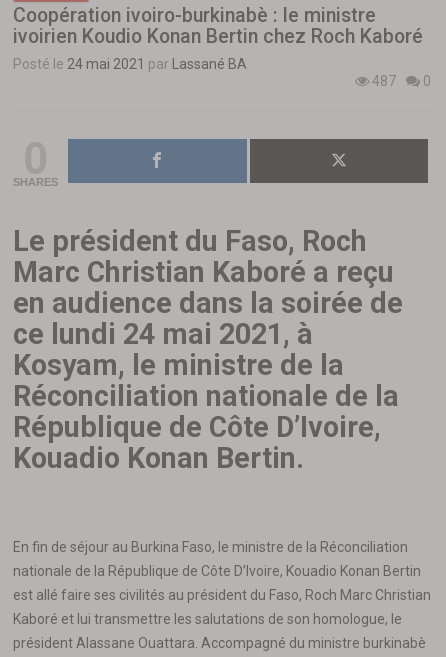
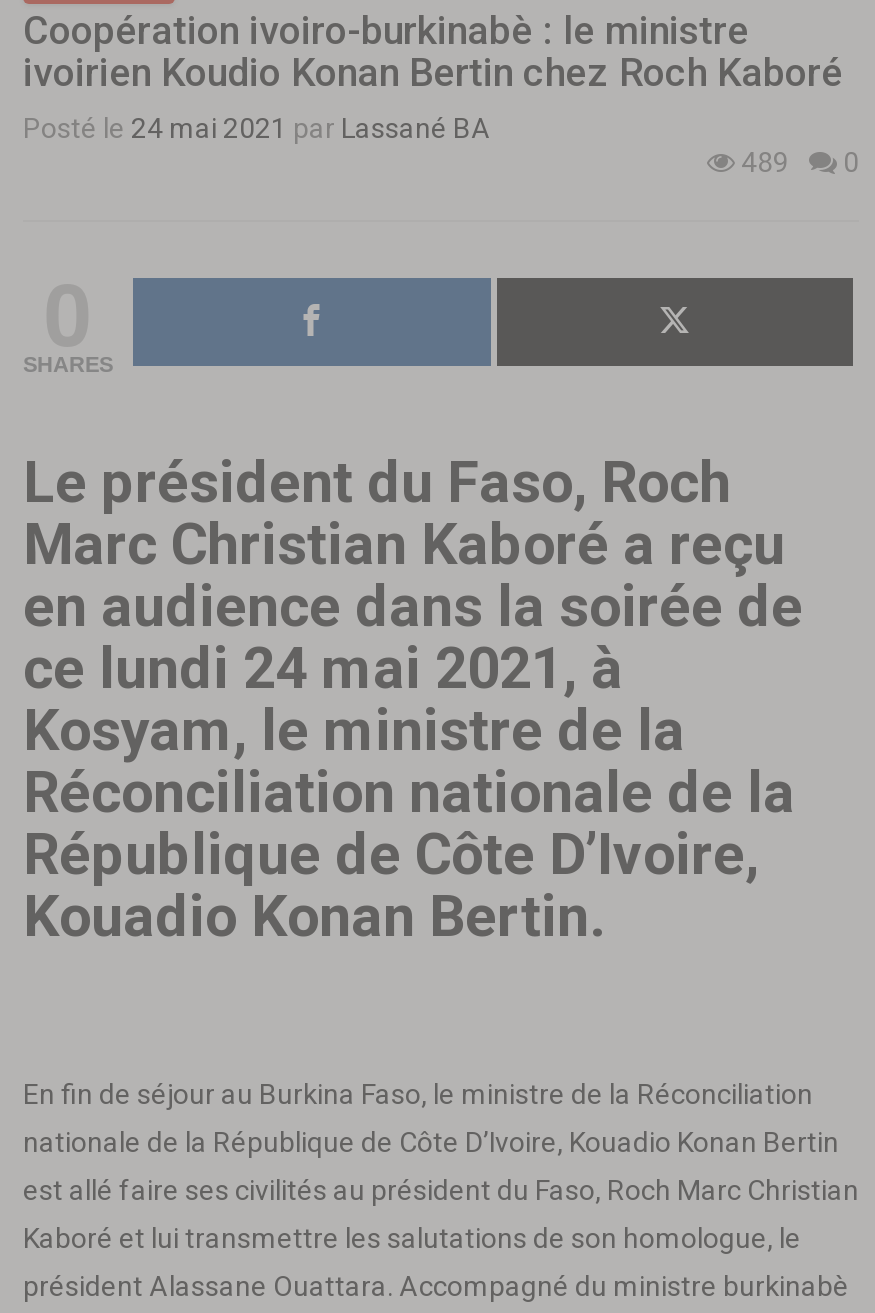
- 487 0
+ 489 0
